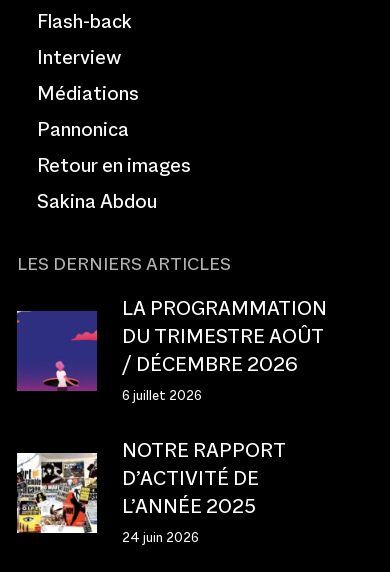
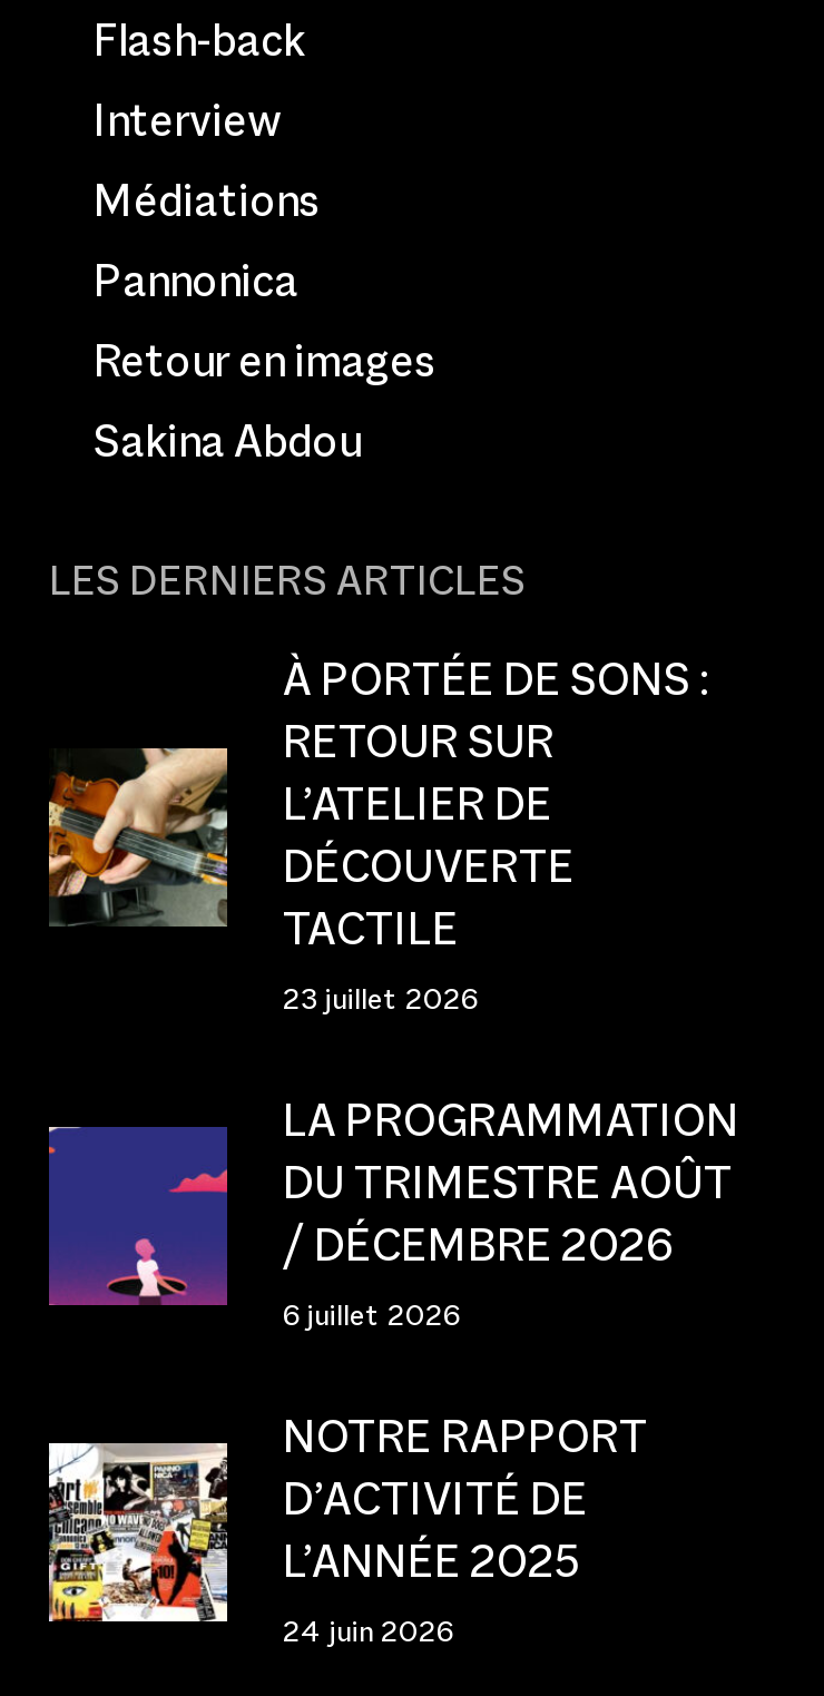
+ [image]
+ À PORTÉE DE SONS :
+ RETOUR SUR
+ L’ATELIER DE
+ DÉCOUVERTE
+ TACTILE
+ 23 juillet 2026
